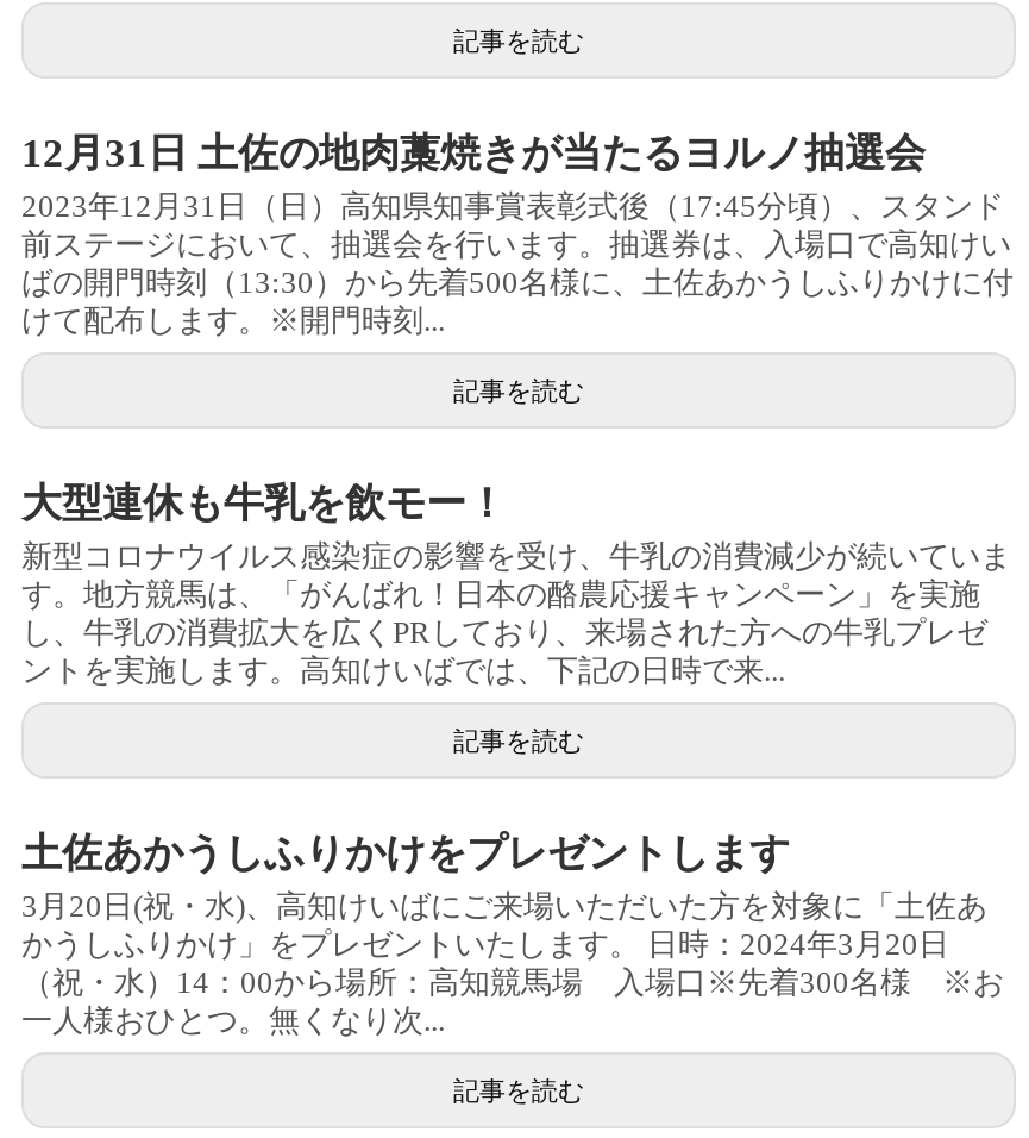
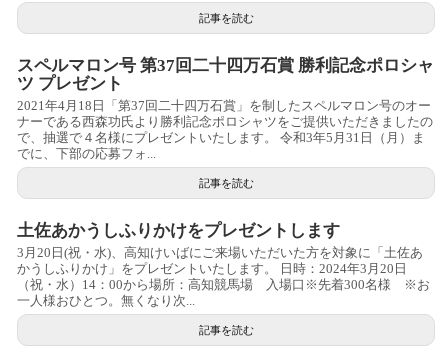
- 12月31日 ⼟佐の地⾁藁焼きが当たるヨルノ抽選会
- 2023年12月31日（日）高知県知事賞表彰式後（17:45分頃）、スタンド
- 前ステージにおいて、抽選会を行います。抽選券は、入場口で高知けい
- ばの開門時刻（13:30）から先着500名様に、⼟佐あかうしふりかけに付
- けて配布します。※開門時刻...
- 記事を読む
- 大型連休も牛乳を飲モー！
- 新型コロナウイルス感染症の影響を受け、牛乳の消費減少が続いていま
- す。地方競馬は、「がんばれ！日本の酪農応援キャンペーン」を実施
- し、牛乳の消費拡大を広くPRしており、来場された方への牛乳プレゼ
- ントを実施します。高知けいばでは、下記の日時で来...
+ スペルマロン号 第37回二十四万石賞 勝利記念ポロシャ
+ ツ プレゼント
+ 2021年4月18日「第37回二十四万石賞」を制したスペルマロン号のオー
+ ナーである西森功氏より勝利記念ポロシャツをご提供いただきましたの
+ で、抽選で４名様にプレゼントいたします。 令和3年5月31日（月）ま
+ でに、下部の応募フォ...
